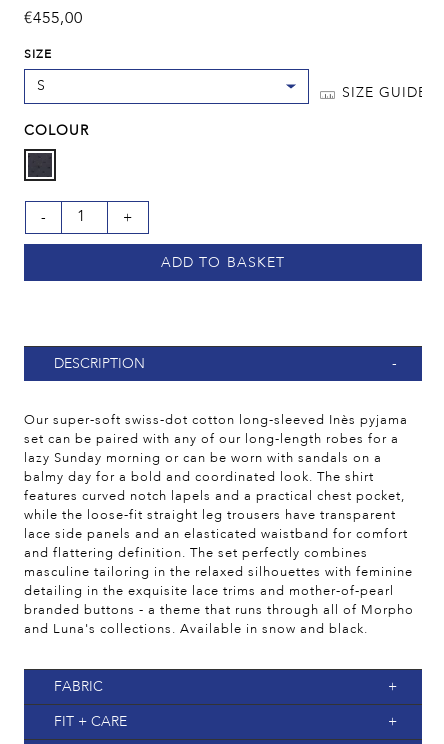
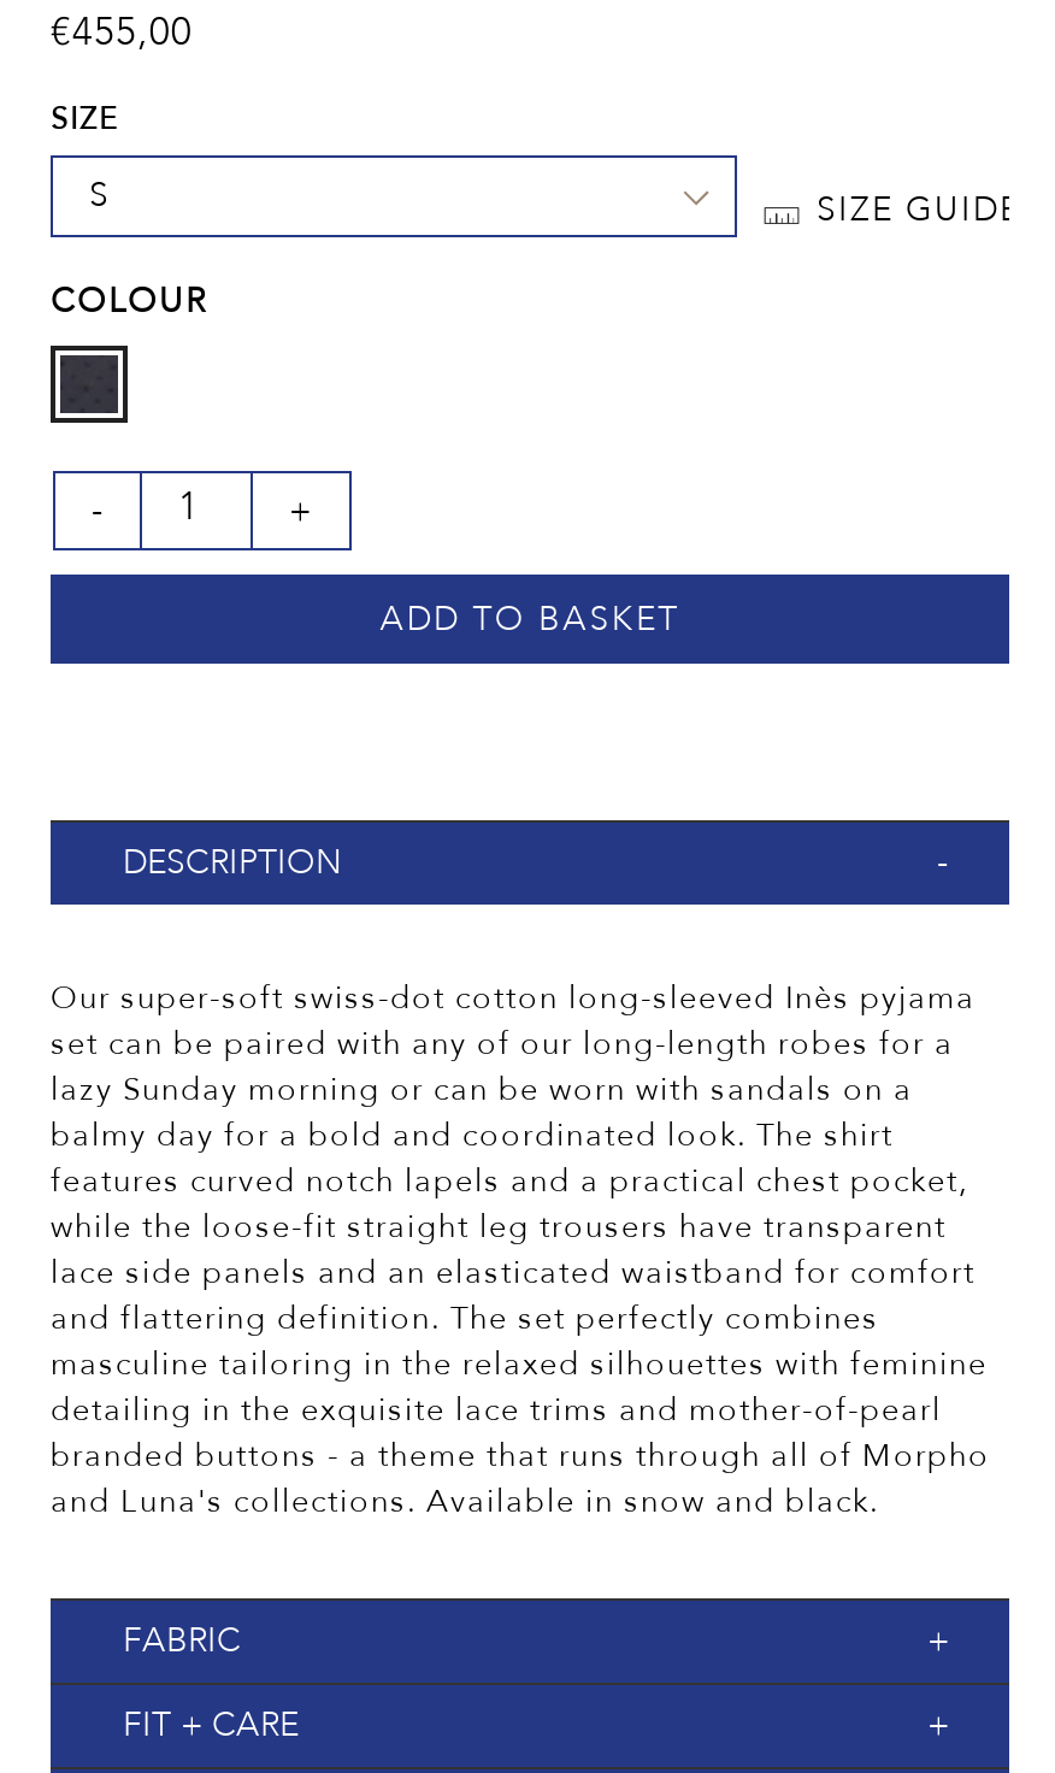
- S
